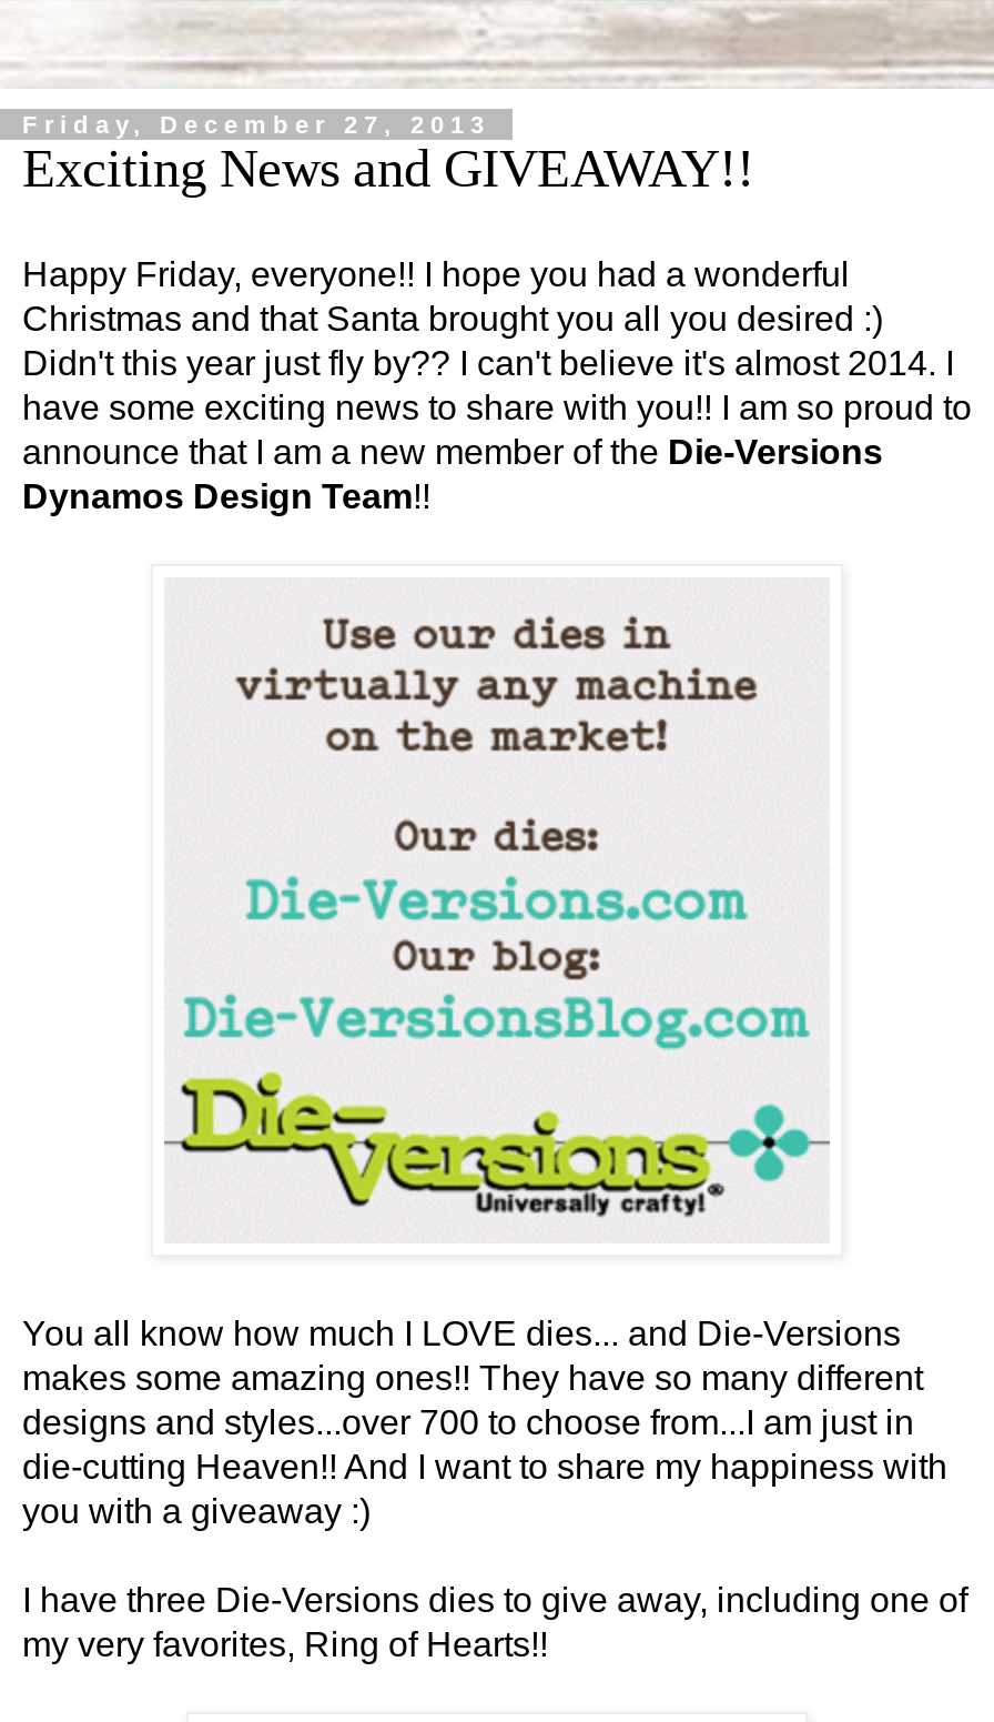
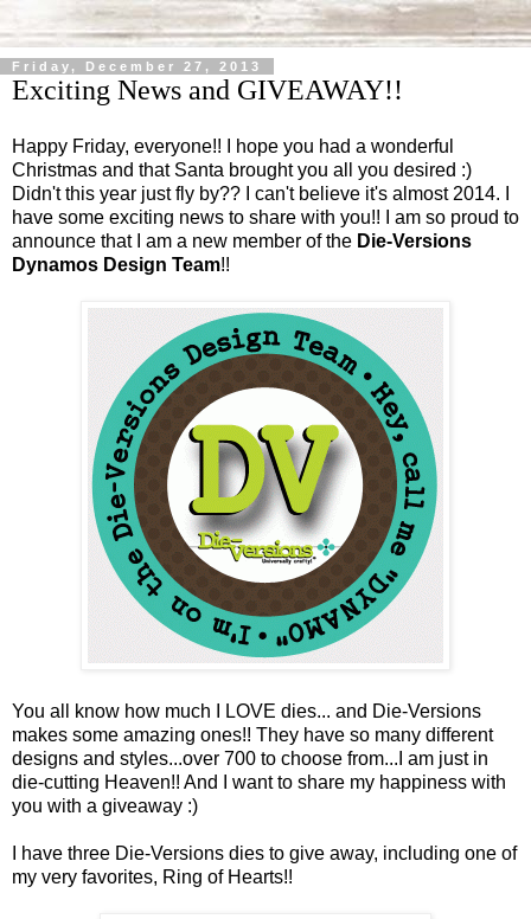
- [image]
+ [image]
